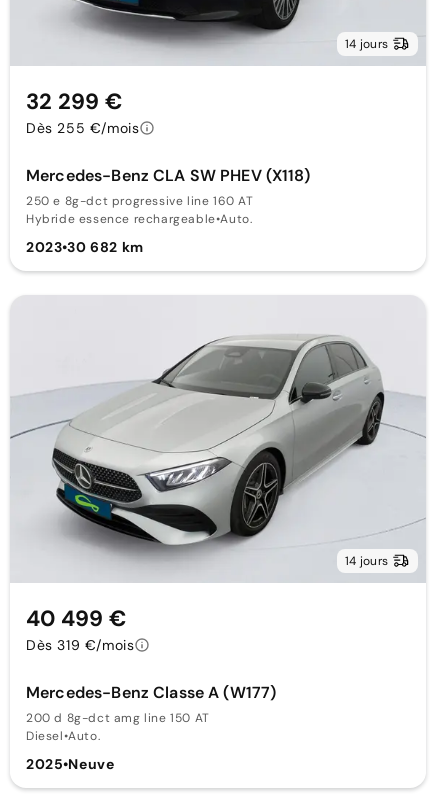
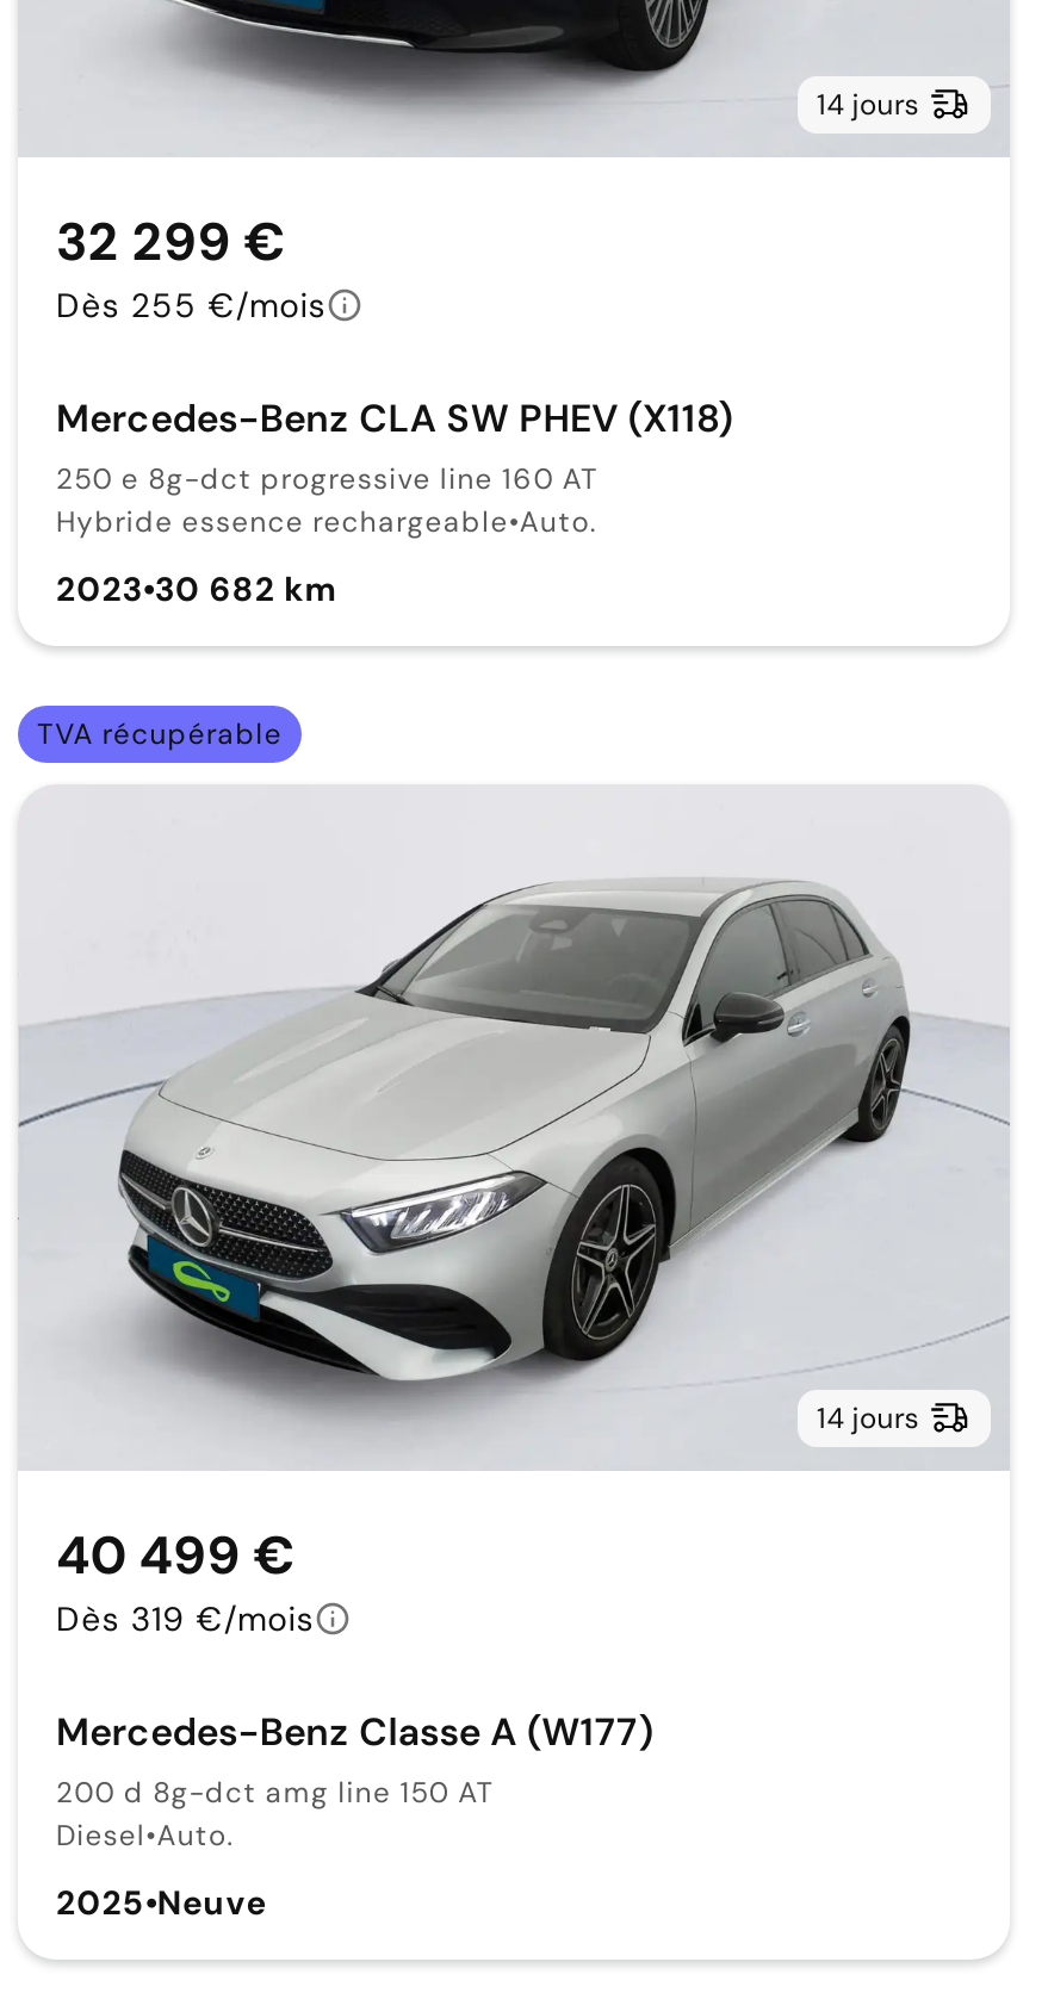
+ TVA récupérable
